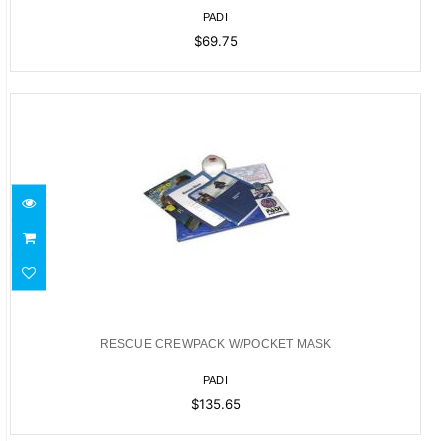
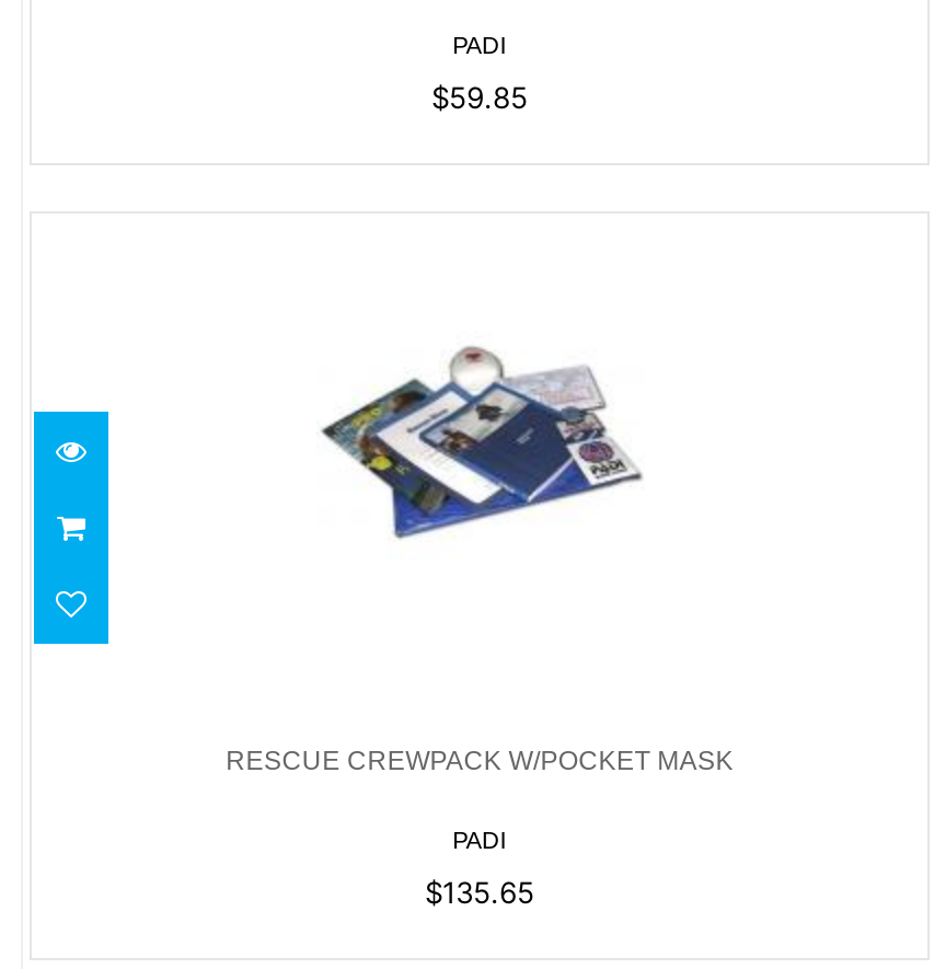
- $69.75
+ $59.85
